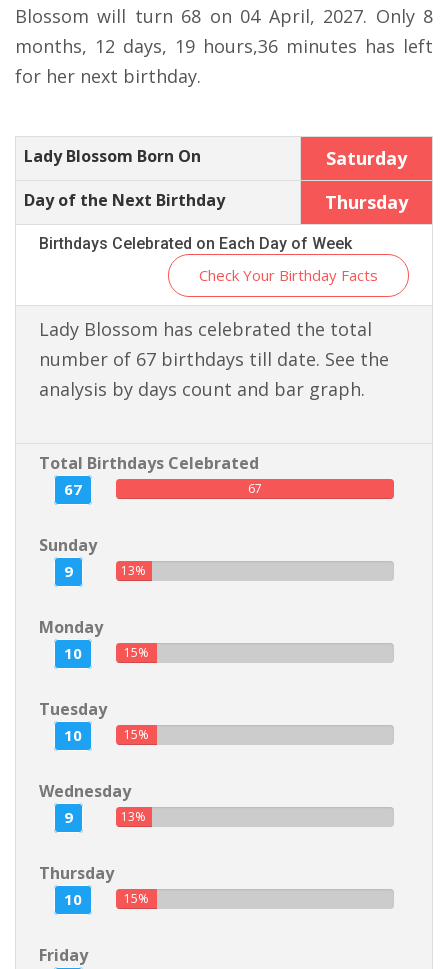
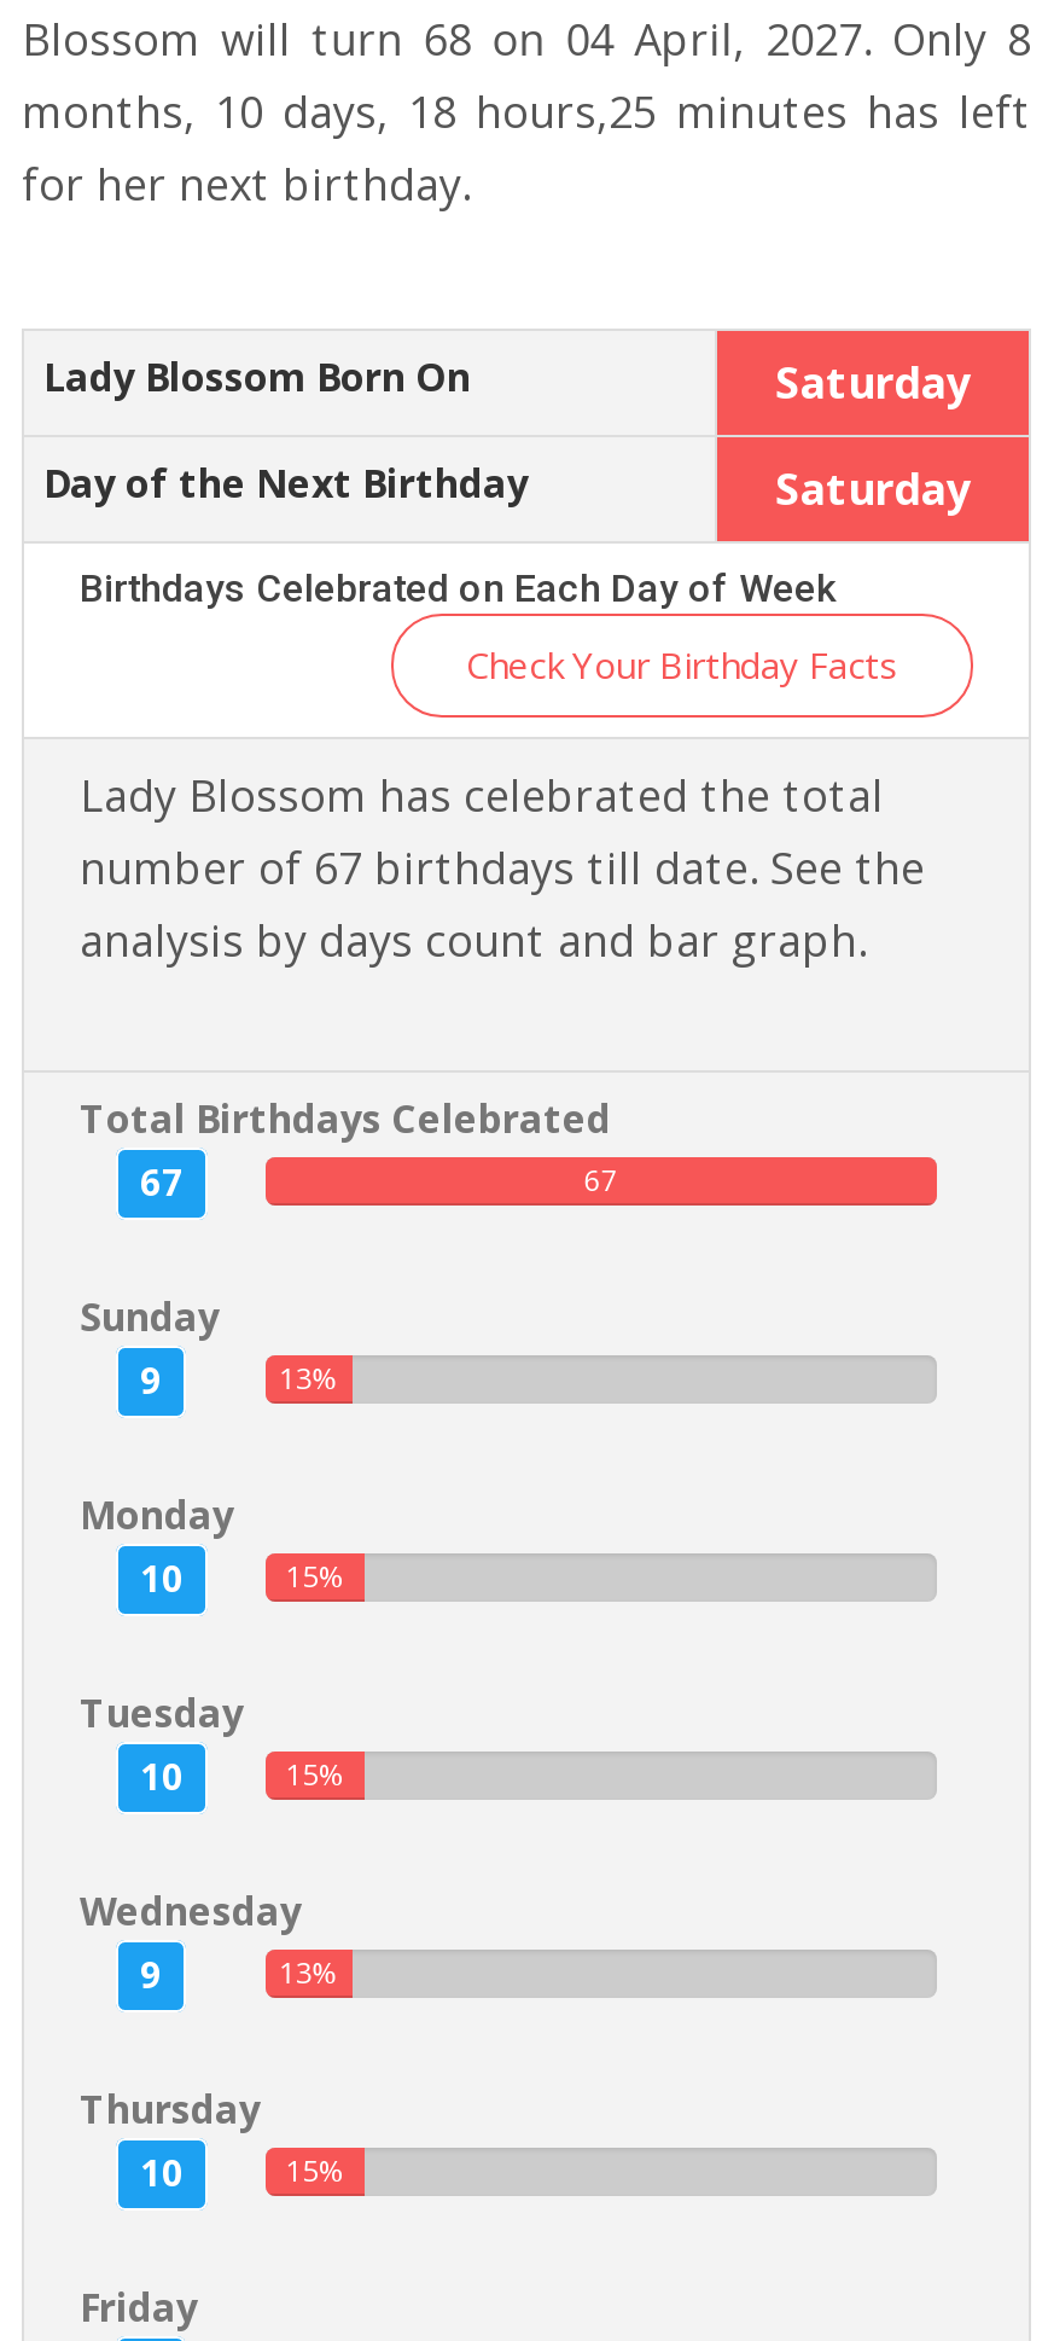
- months, 12 days, 19 hours,36 minutes has left
+ months, 10 days, 18 hours,25 minutes has left

- Thursday
+ Saturday
